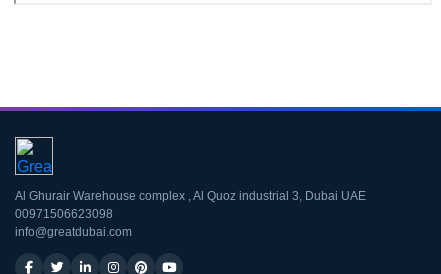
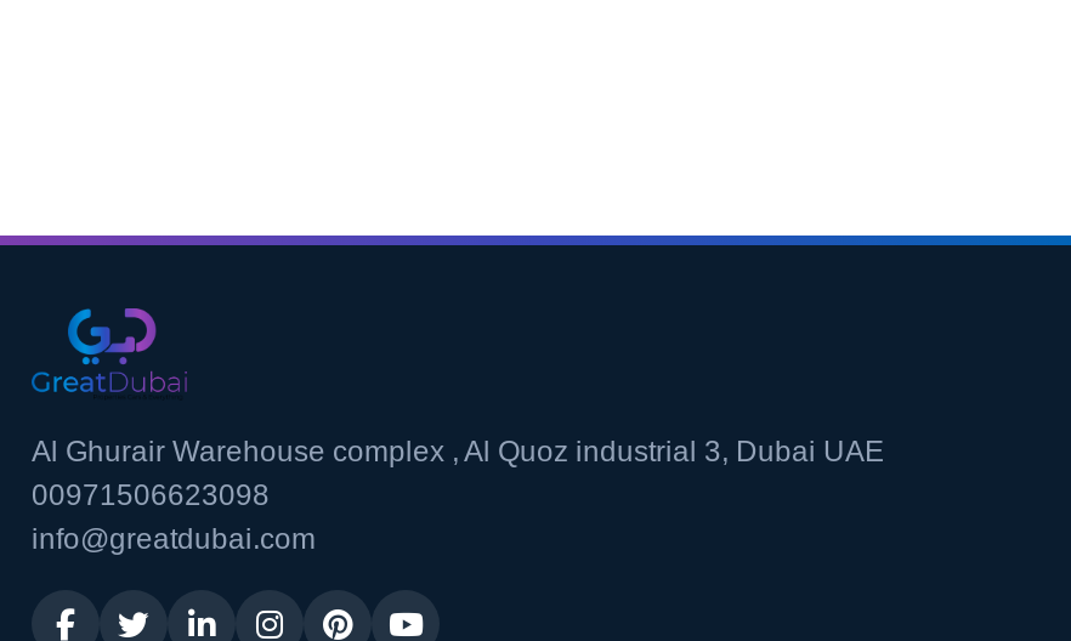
- [image]
+ [image]
